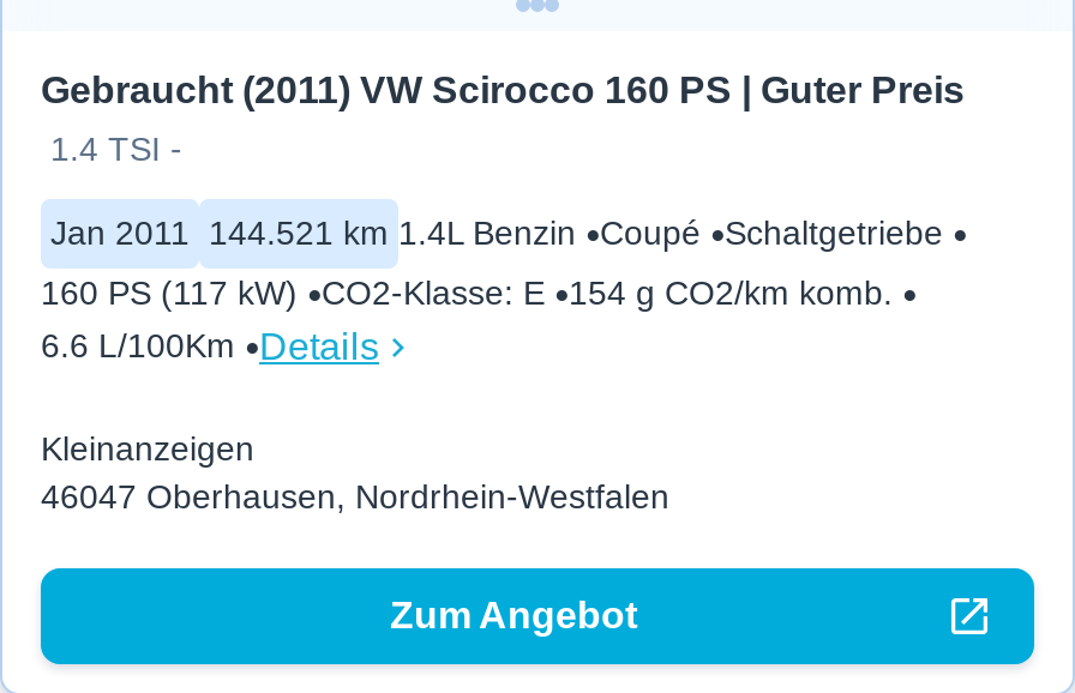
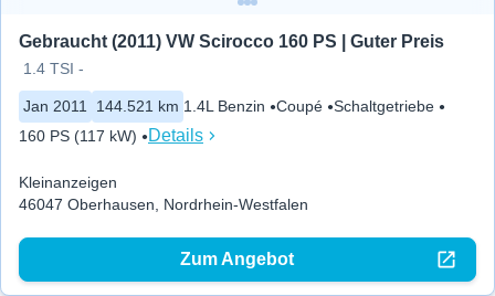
- CO2-Klasse: E
- 154 g CO2/km komb.
- 6.6 L/100Km
